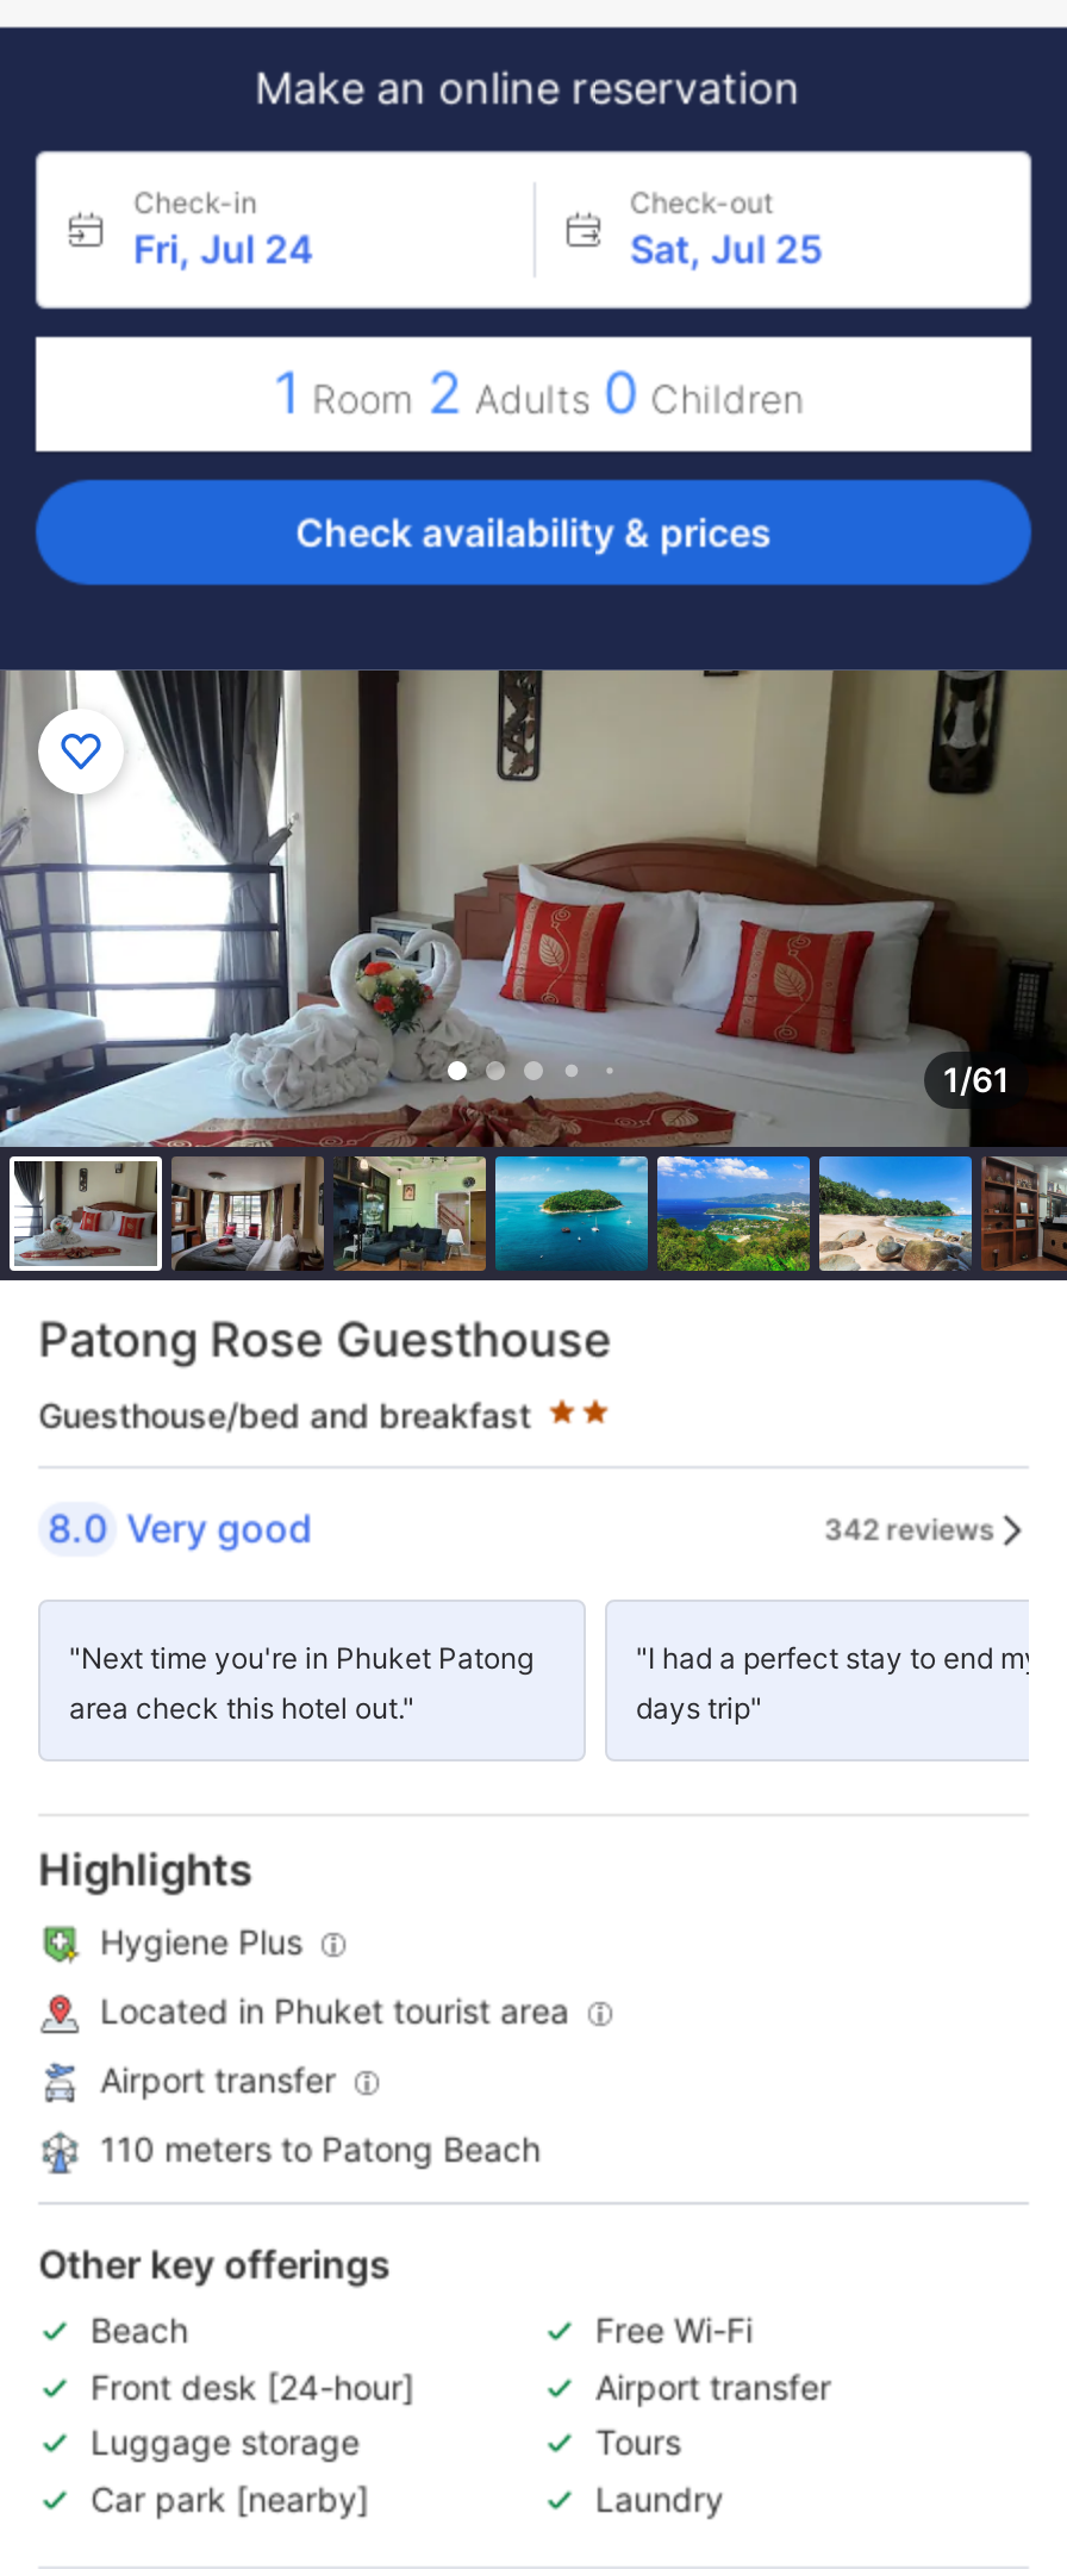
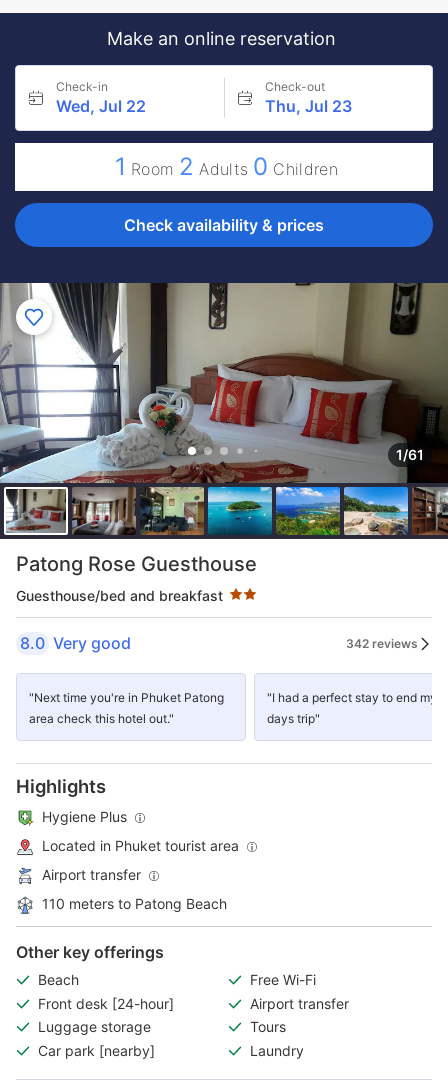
- Fri, Jul 24
+ Wed, Jul 22

- Sat, Jul 25
+ Thu, Jul 23
